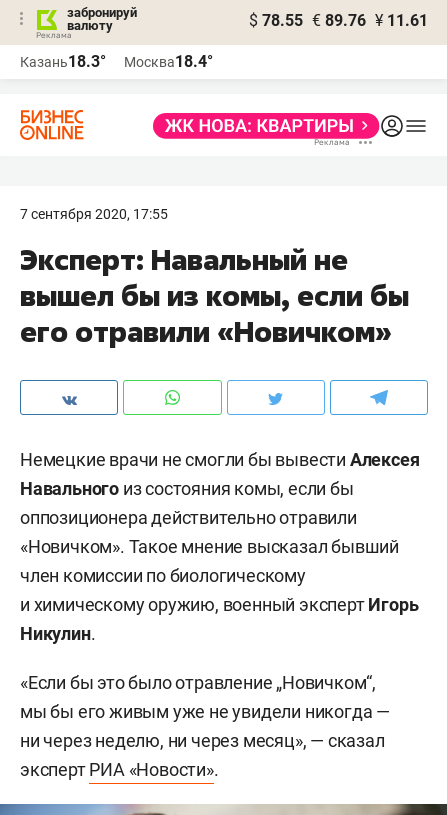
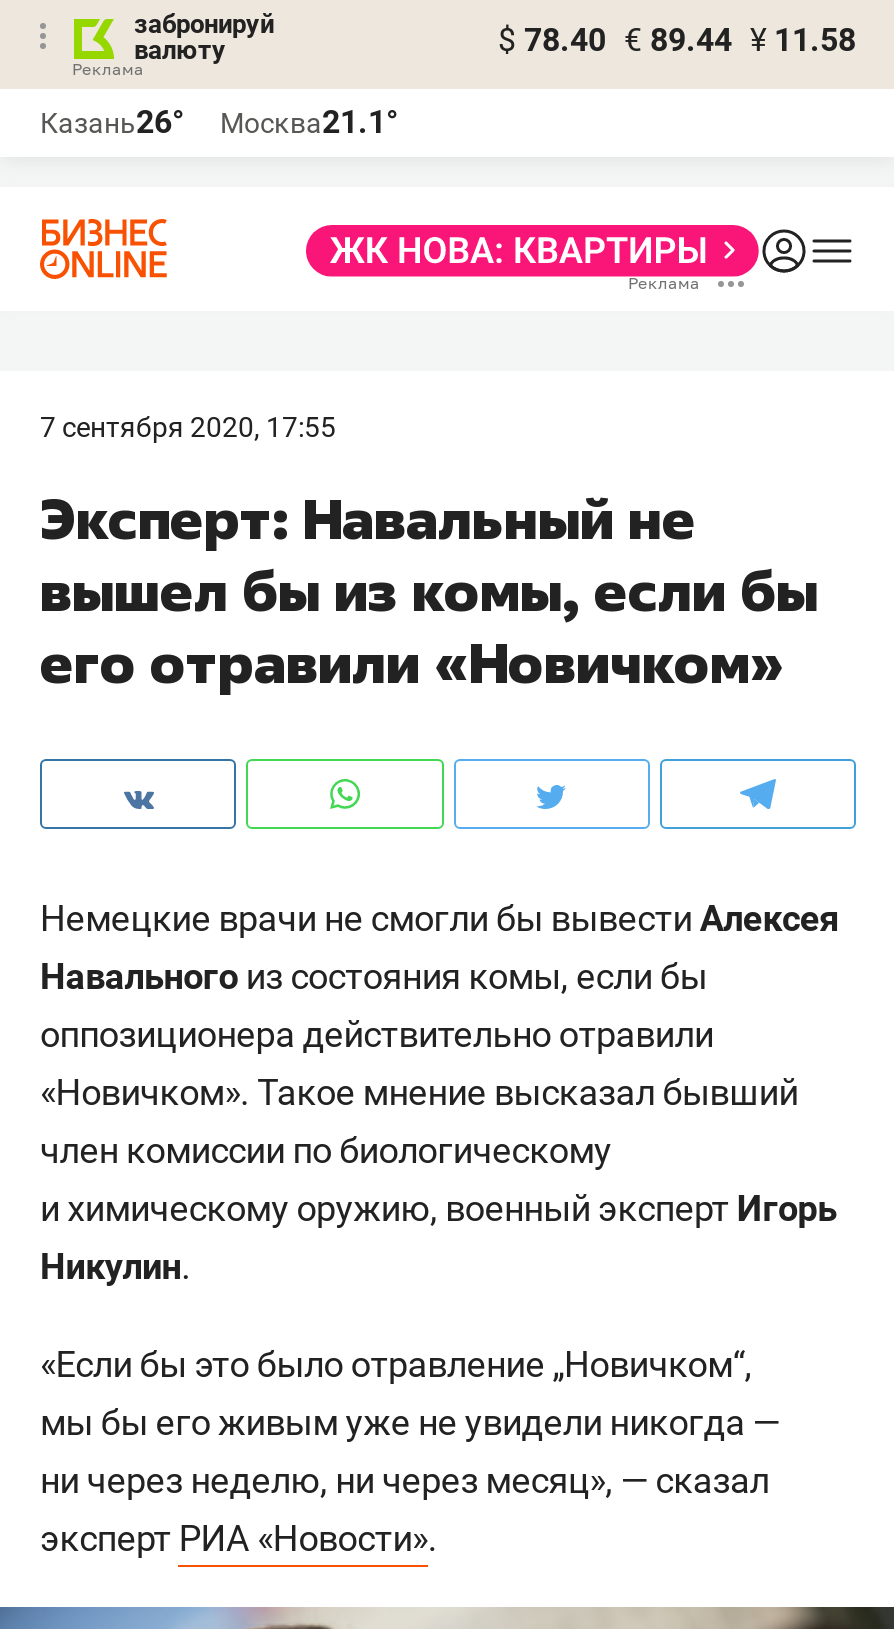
- $ 78.55 € 89.76 ¥ 11.61
+ $ 78.40 € 89.44 ¥ 11.58

- Казань18.3°
+ Казань26°

- Москва18.4°
+ Москва21.1°
